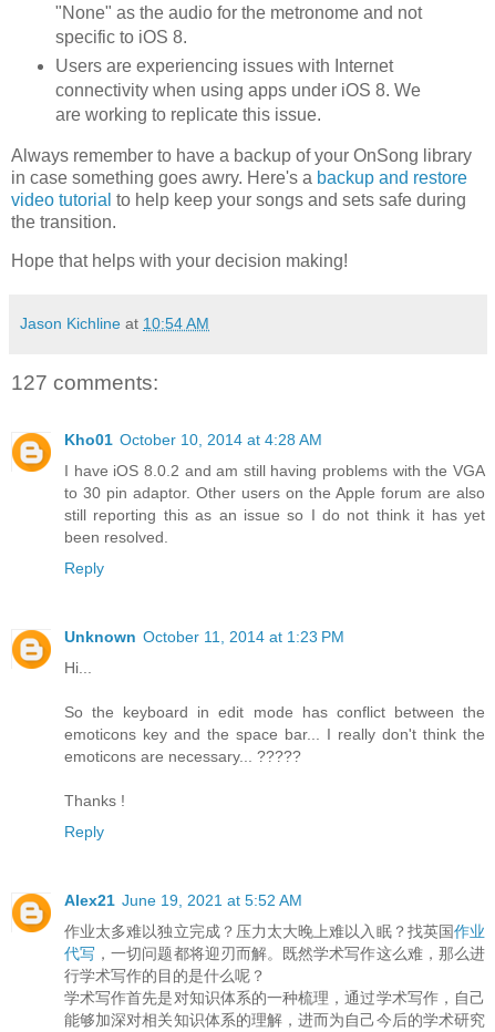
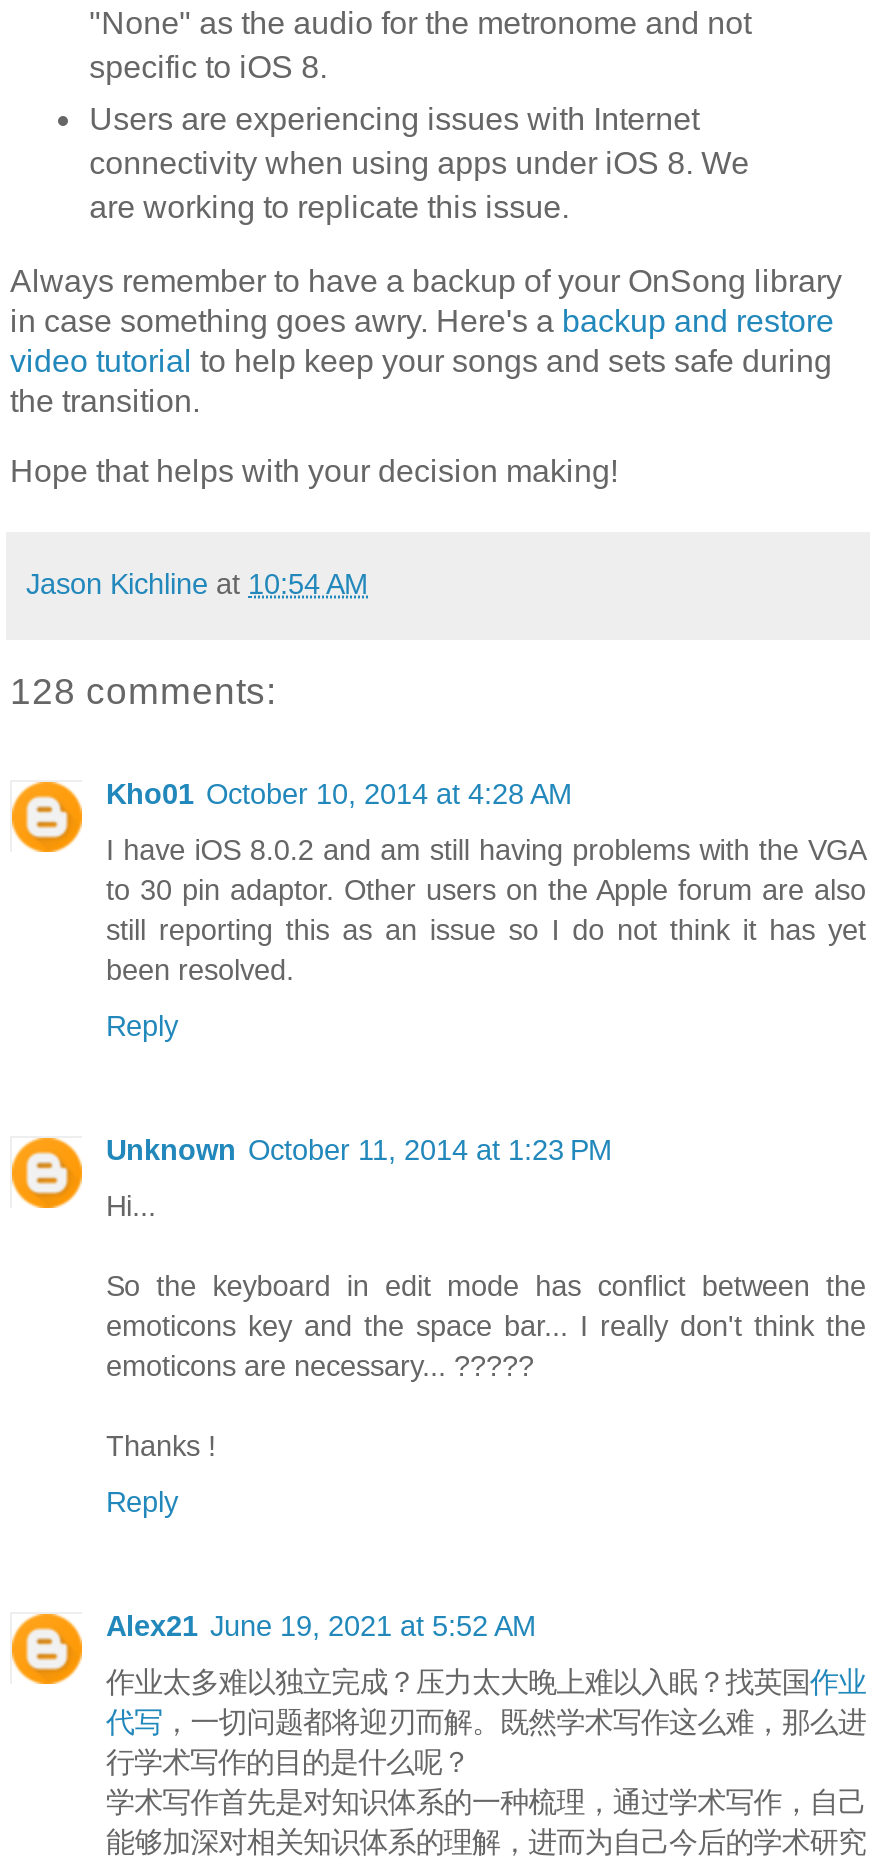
- 127 comments:
+ 128 comments:
